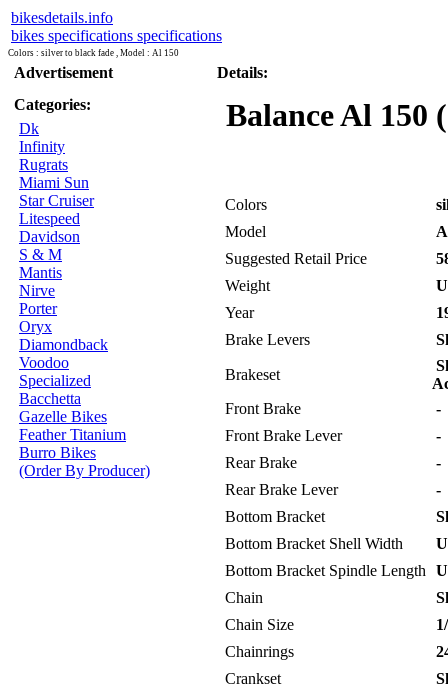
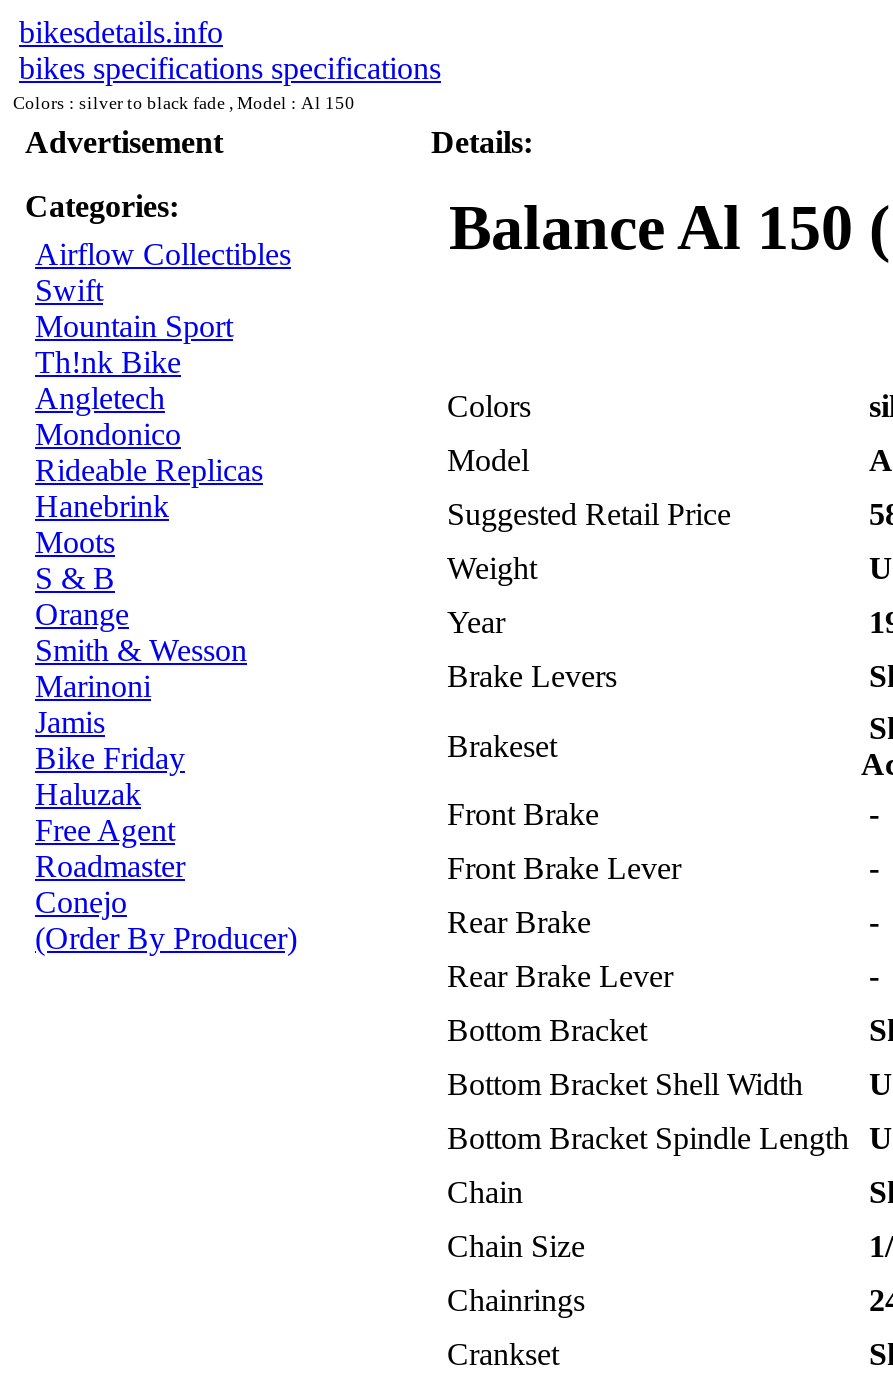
- Dk
- Infinity
- Rugrats
- Miami Sun
- Star Cruiser
- Litespeed
- Davidson
- S & M
- Mantis
- Nirve
- Porter
- Oryx
- Diamondback
- Voodoo
- Specialized
- Bacchetta
- Gazelle Bikes
- Feather Titanium
- Burro Bikes
+ Airflow Collectibles
+ Swift
+ Mountain Sport
+ Th!nk Bike
+ Angletech
+ Mondonico
+ Rideable Replicas
+ Hanebrink
+ Moots
+ S & B
+ Orange
+ Smith & Wesson
+ Marinoni
+ Jamis
+ Bike Friday
+ Haluzak
+ Free Agent
+ Roadmaster
+ Conejo
